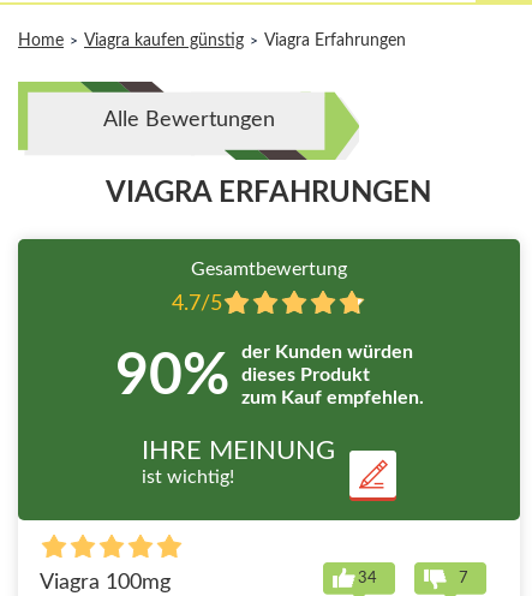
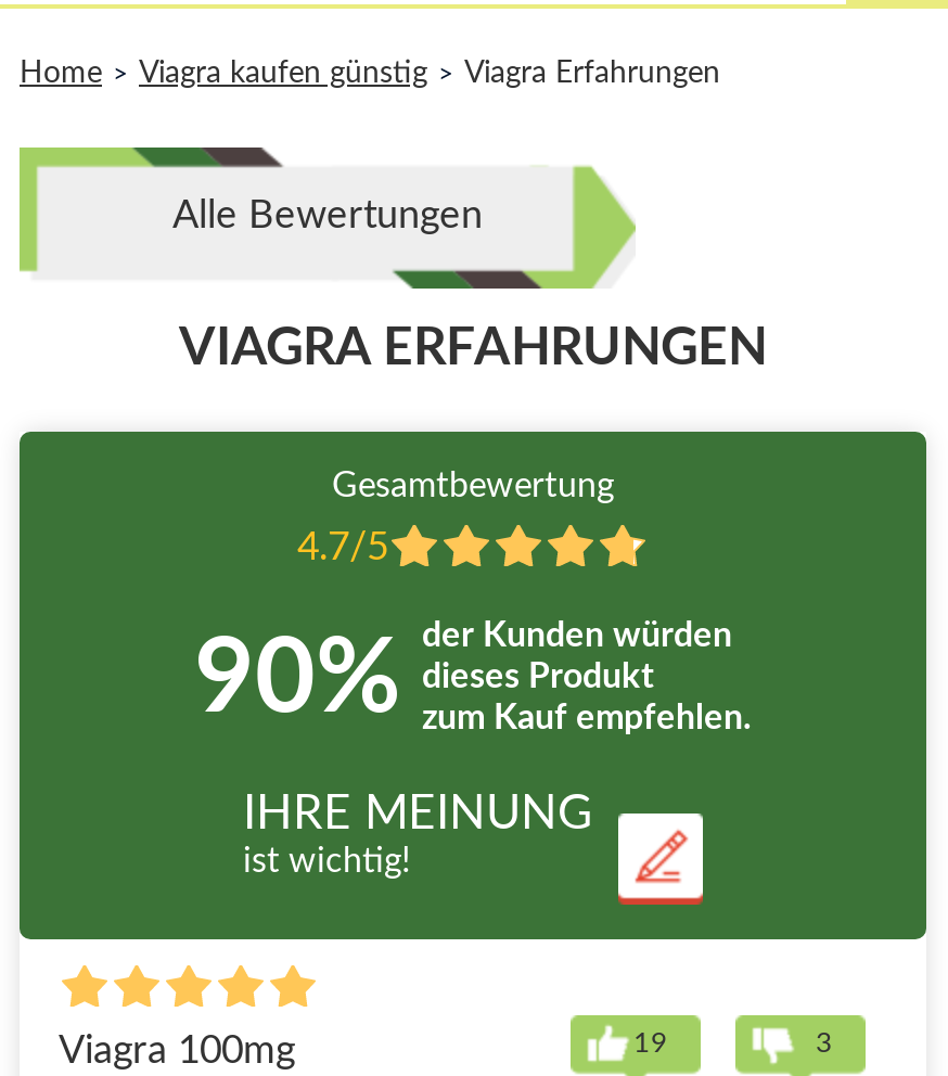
- 34
+ 19

- 7
+ 3
